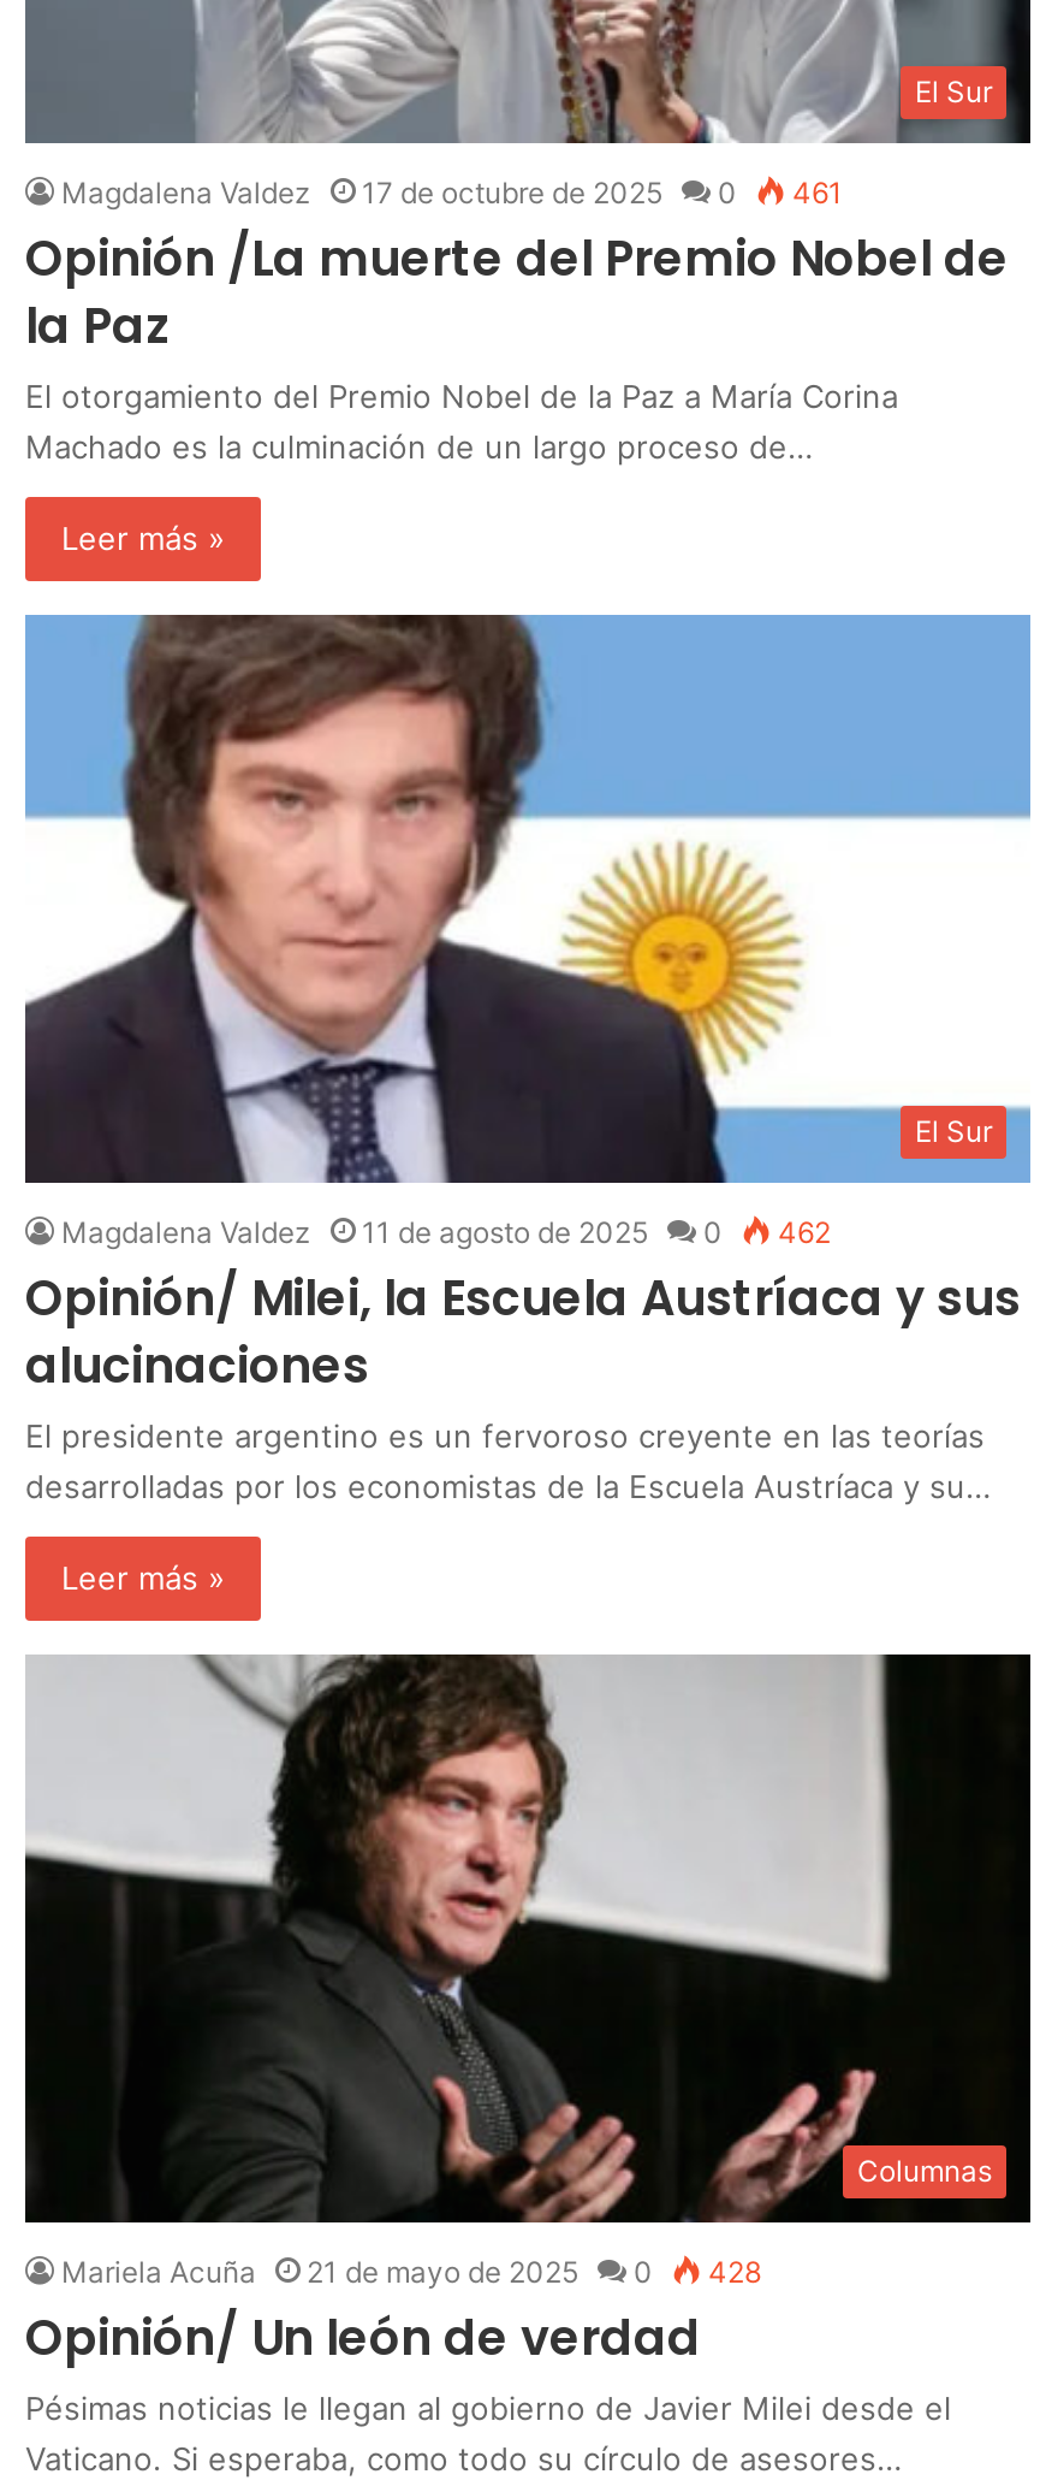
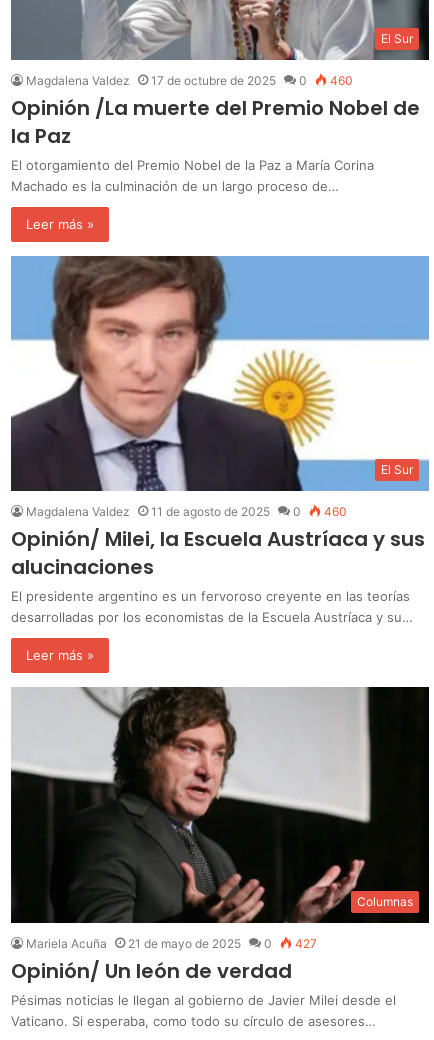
- Magdalena Valdez 17 de octubre de 2025 0 461
+ Magdalena Valdez 17 de octubre de 2025 0 460

- Magdalena Valdez 11 de agosto de 2025 0 462
+ Magdalena Valdez 11 de agosto de 2025 0 460

- Mariela Acuña 21 de mayo de 2025 0 428
+ Mariela Acuña 21 de mayo de 2025 0 427
